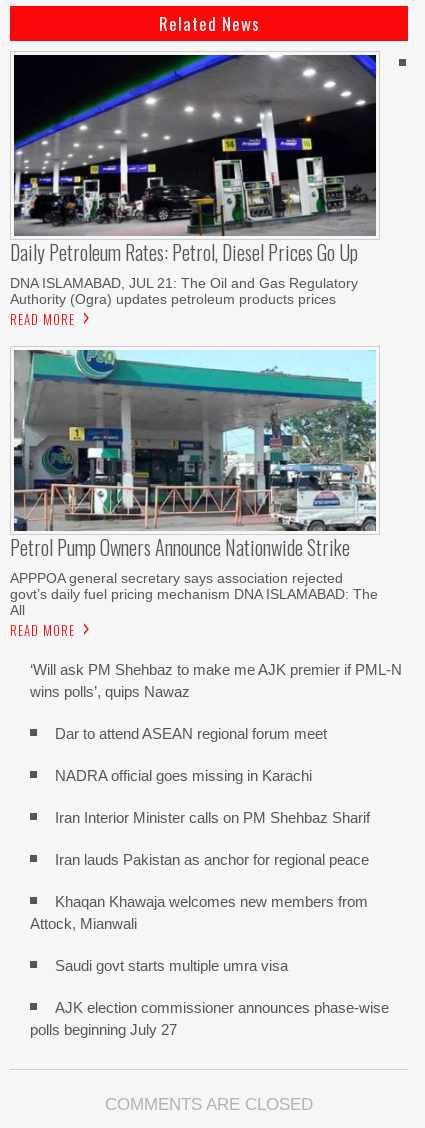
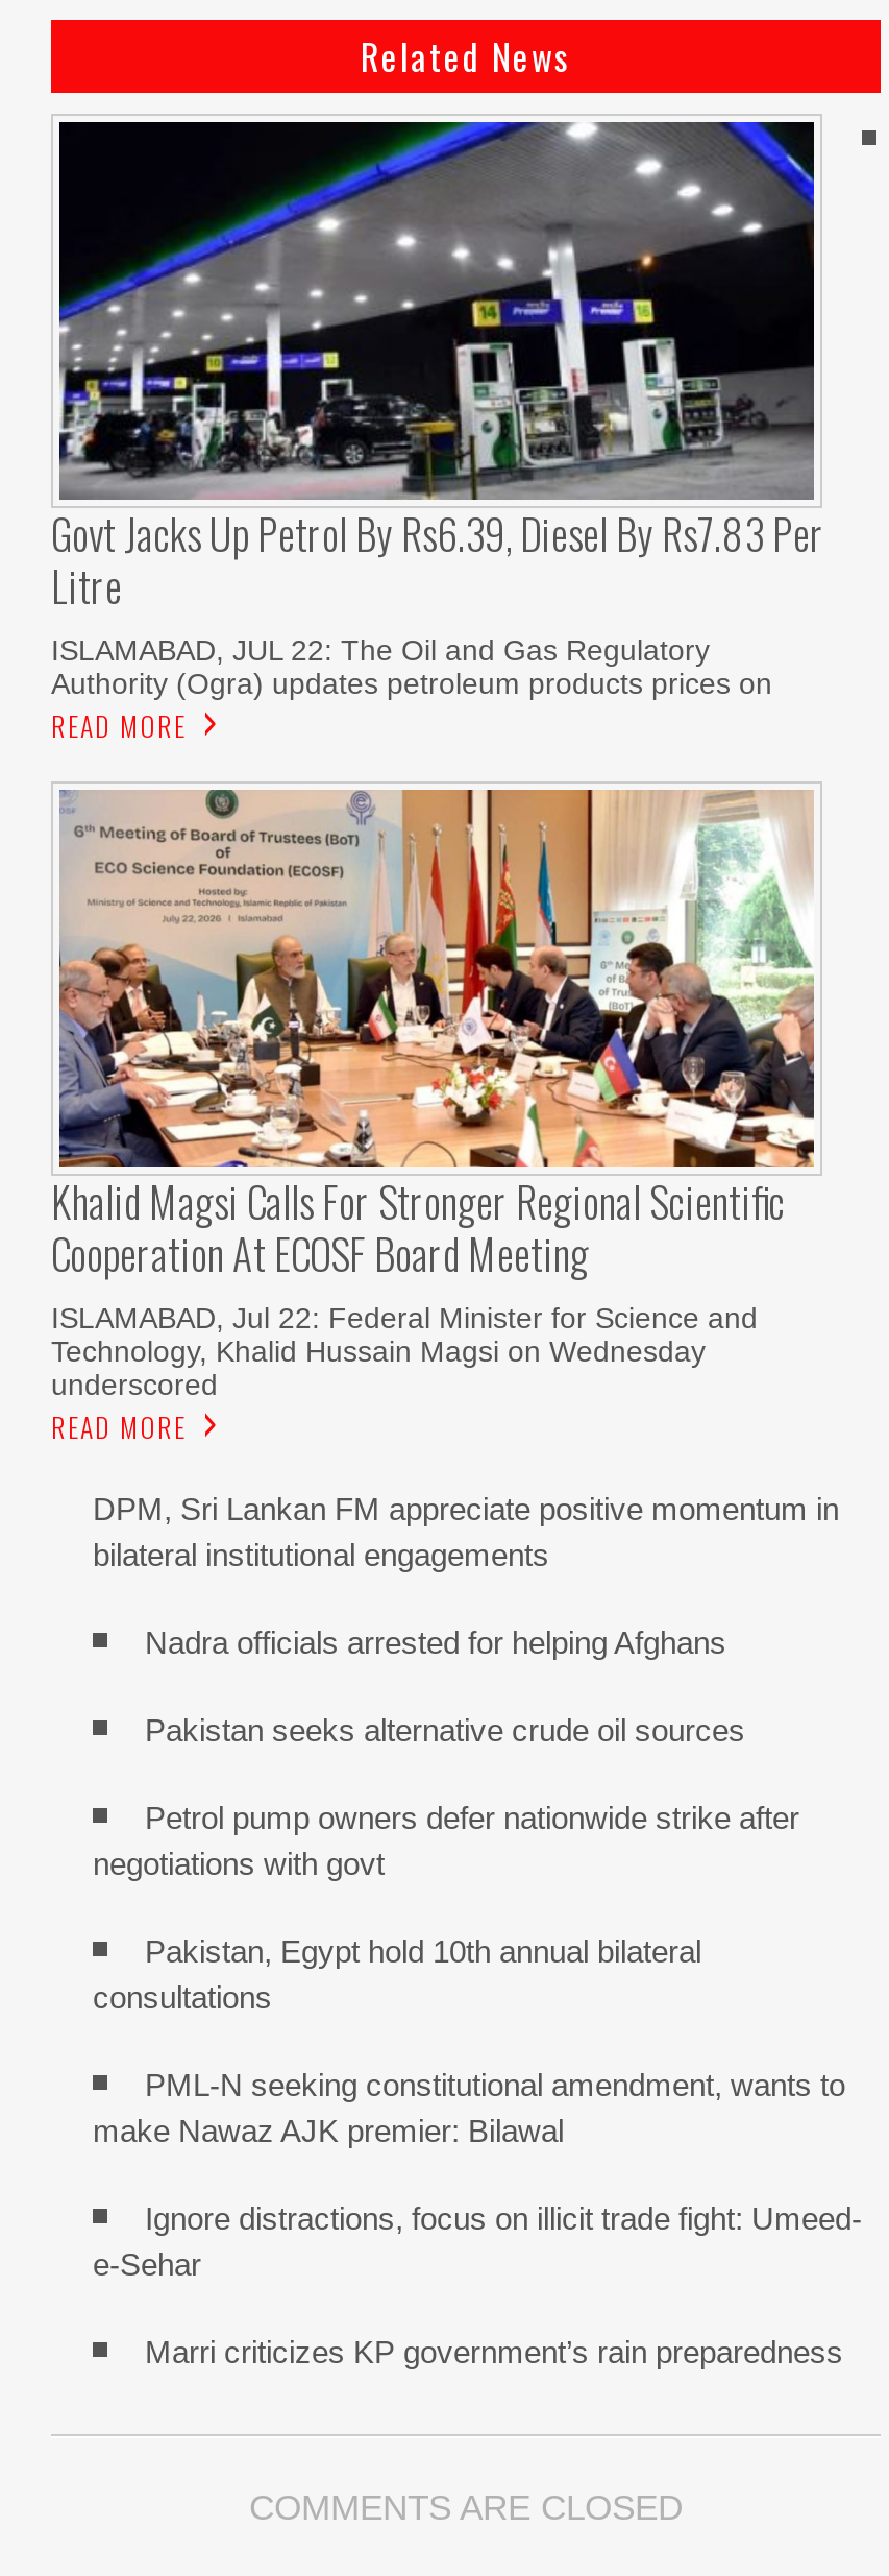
- [image]
- Daily Petroleum Rates: Petrol, Diesel Prices Go Up
- DNA ISLAMABAD, JUL 21: The Oil and Gas Regulatory
- Authority (Ogra) updates petroleum products prices
+ [image]
+ Govt Jacks Up Petrol By Rs6.39, Diesel By Rs7.83 Per
+ Litre
+ ISLAMABAD, JUL 22: The Oil and Gas Regulatory
+ Authority (Ogra) updates petroleum products prices on

- [image]
- Petrol Pump Owners Announce Nationwide Strike
- APPPOA general secretary says association rejected
- govt’s daily fuel pricing mechanism DNA ISLAMABAD: The
- All
+ [image]
+ Khalid Magsi Calls For Stronger Regional Scientific
+ Cooperation At ECOSF Board Meeting
+ ISLAMABAD, Jul 22: Federal Minister for Science and
+ Technology, Khalid Hussain Magsi on Wednesday
+ underscored

- ‘Will ask PM Shehbaz to make me AJK premier if PML-N
- wins polls’, quips Nawaz
+ DPM, Sri Lankan FM appreciate positive momentum in
+ bilateral institutional engagements

- Dar to attend ASEAN regional forum meet
+ Nadra officials arrested for helping Afghans

- NADRA official goes missing in Karachi
+ Pakistan seeks alternative crude oil sources

- Iran Interior Minister calls on PM Shehbaz Sharif
+ Petrol pump owners defer nationwide strike after
+ negotiations with govt

- Iran lauds Pakistan as anchor for regional peace
+ Pakistan, Egypt hold 10th annual bilateral
+ consultations

- Khaqan Khawaja welcomes new members from
- Attock, Mianwali
+ PML-N seeking constitutional amendment, wants to
+ make Nawaz AJK premier: Bilawal

- Saudi govt starts multiple umra visa
+ Ignore distractions, focus on illicit trade fight: Umeed-
+ e-Sehar

- AJK election commissioner announces phase-wise
- polls beginning July 27
+ Marri criticizes KP government’s rain preparedness
